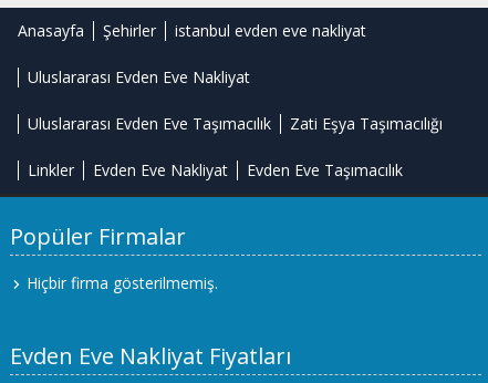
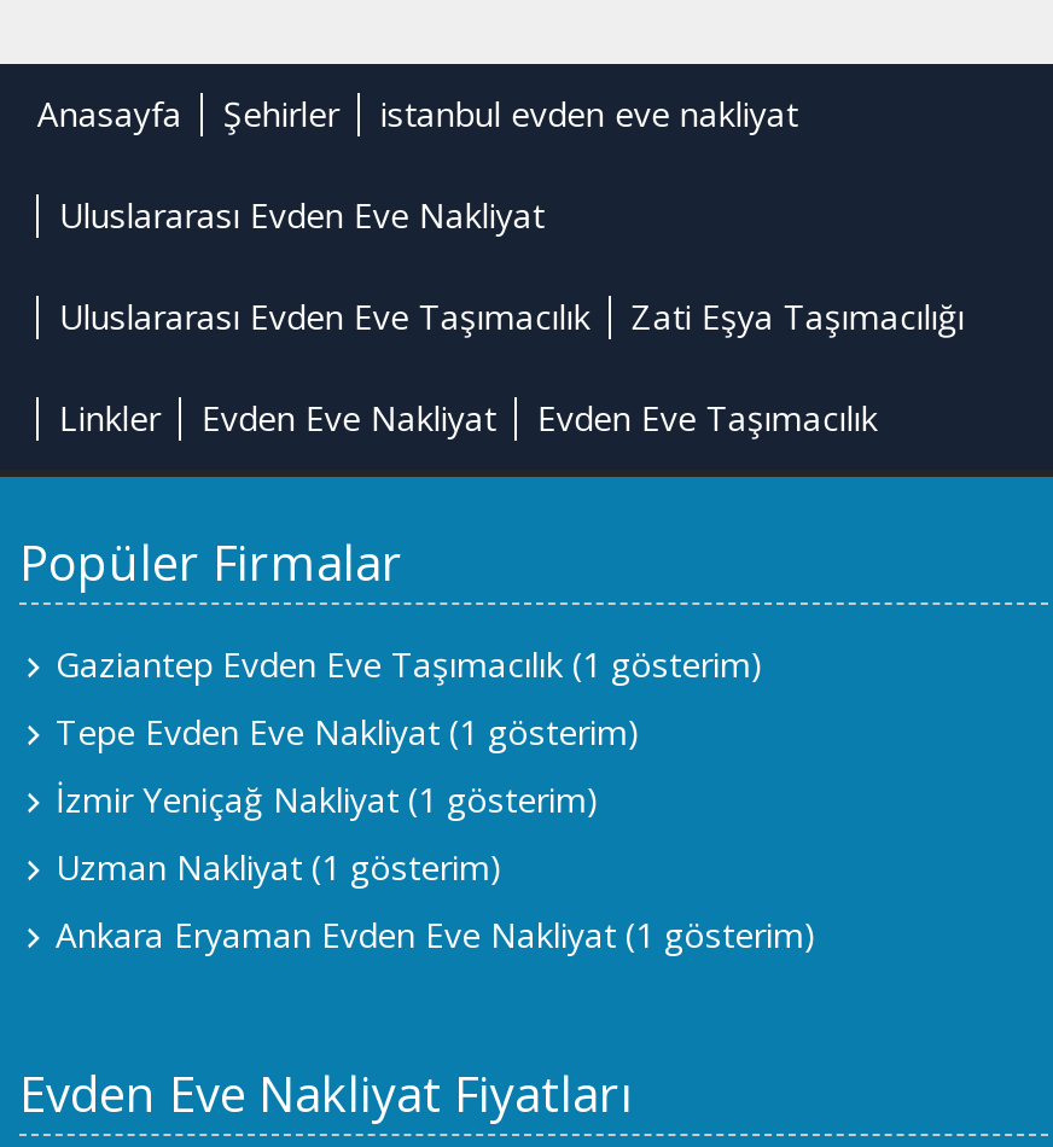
- Hiçbir firma gösterilmemiş.
+ Gaziantep Evden Eve Taşımacılık (1 gösterim)
+ Tepe Evden Eve Nakliyat (1 gösterim)
+ İzmir Yeniçağ Nakliyat (1 gösterim)
+ Uzman Nakliyat (1 gösterim)
+ Ankara Eryaman Evden Eve Nakliyat (1 gösterim)
